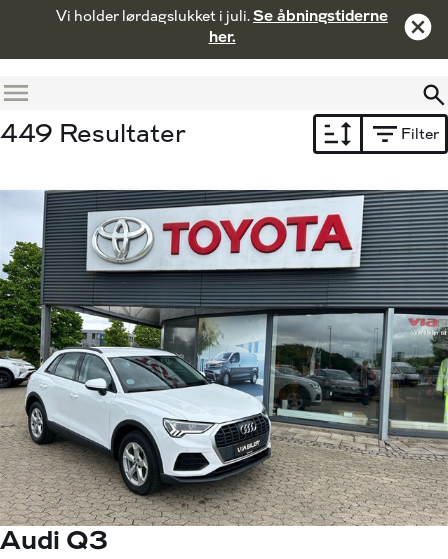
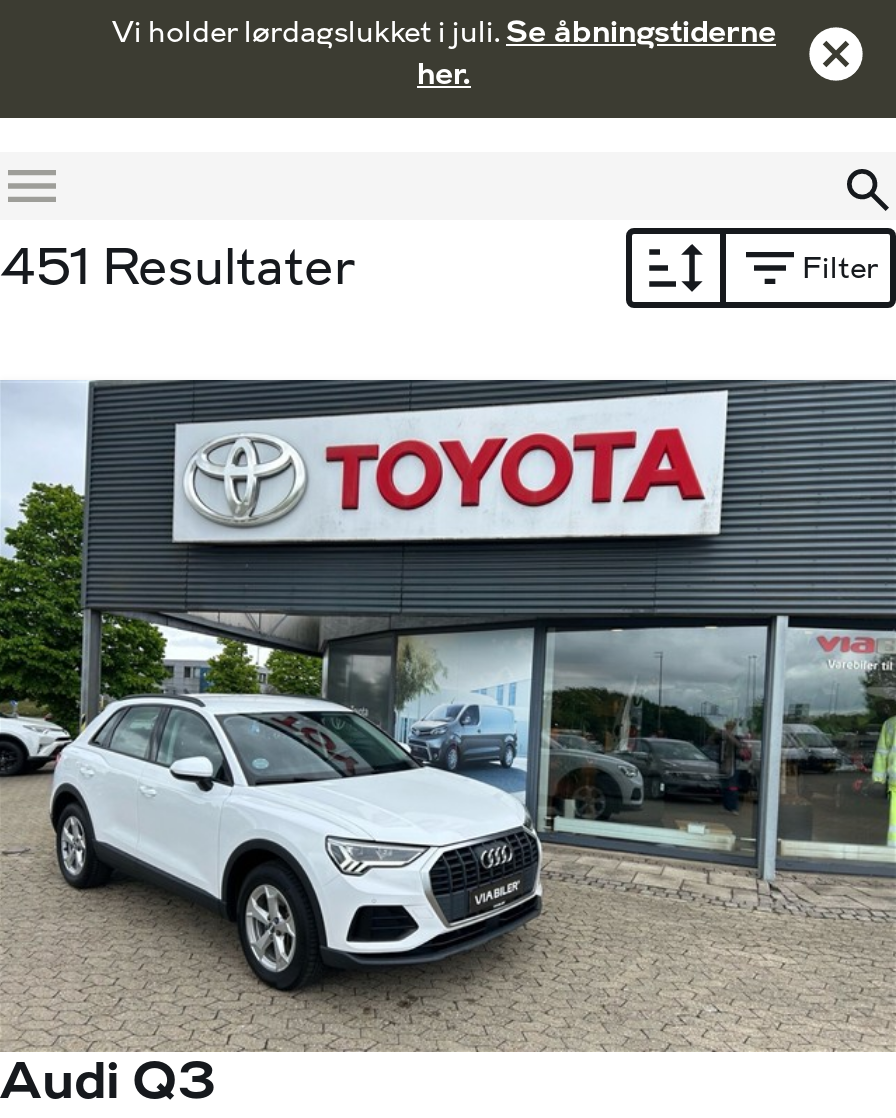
- 449 Resultater
+ 451 Resultater
